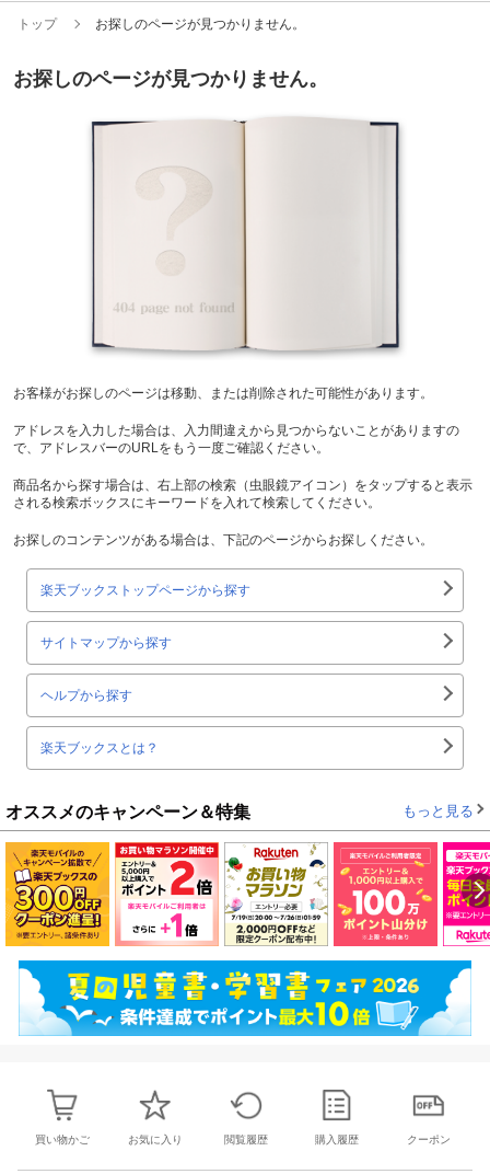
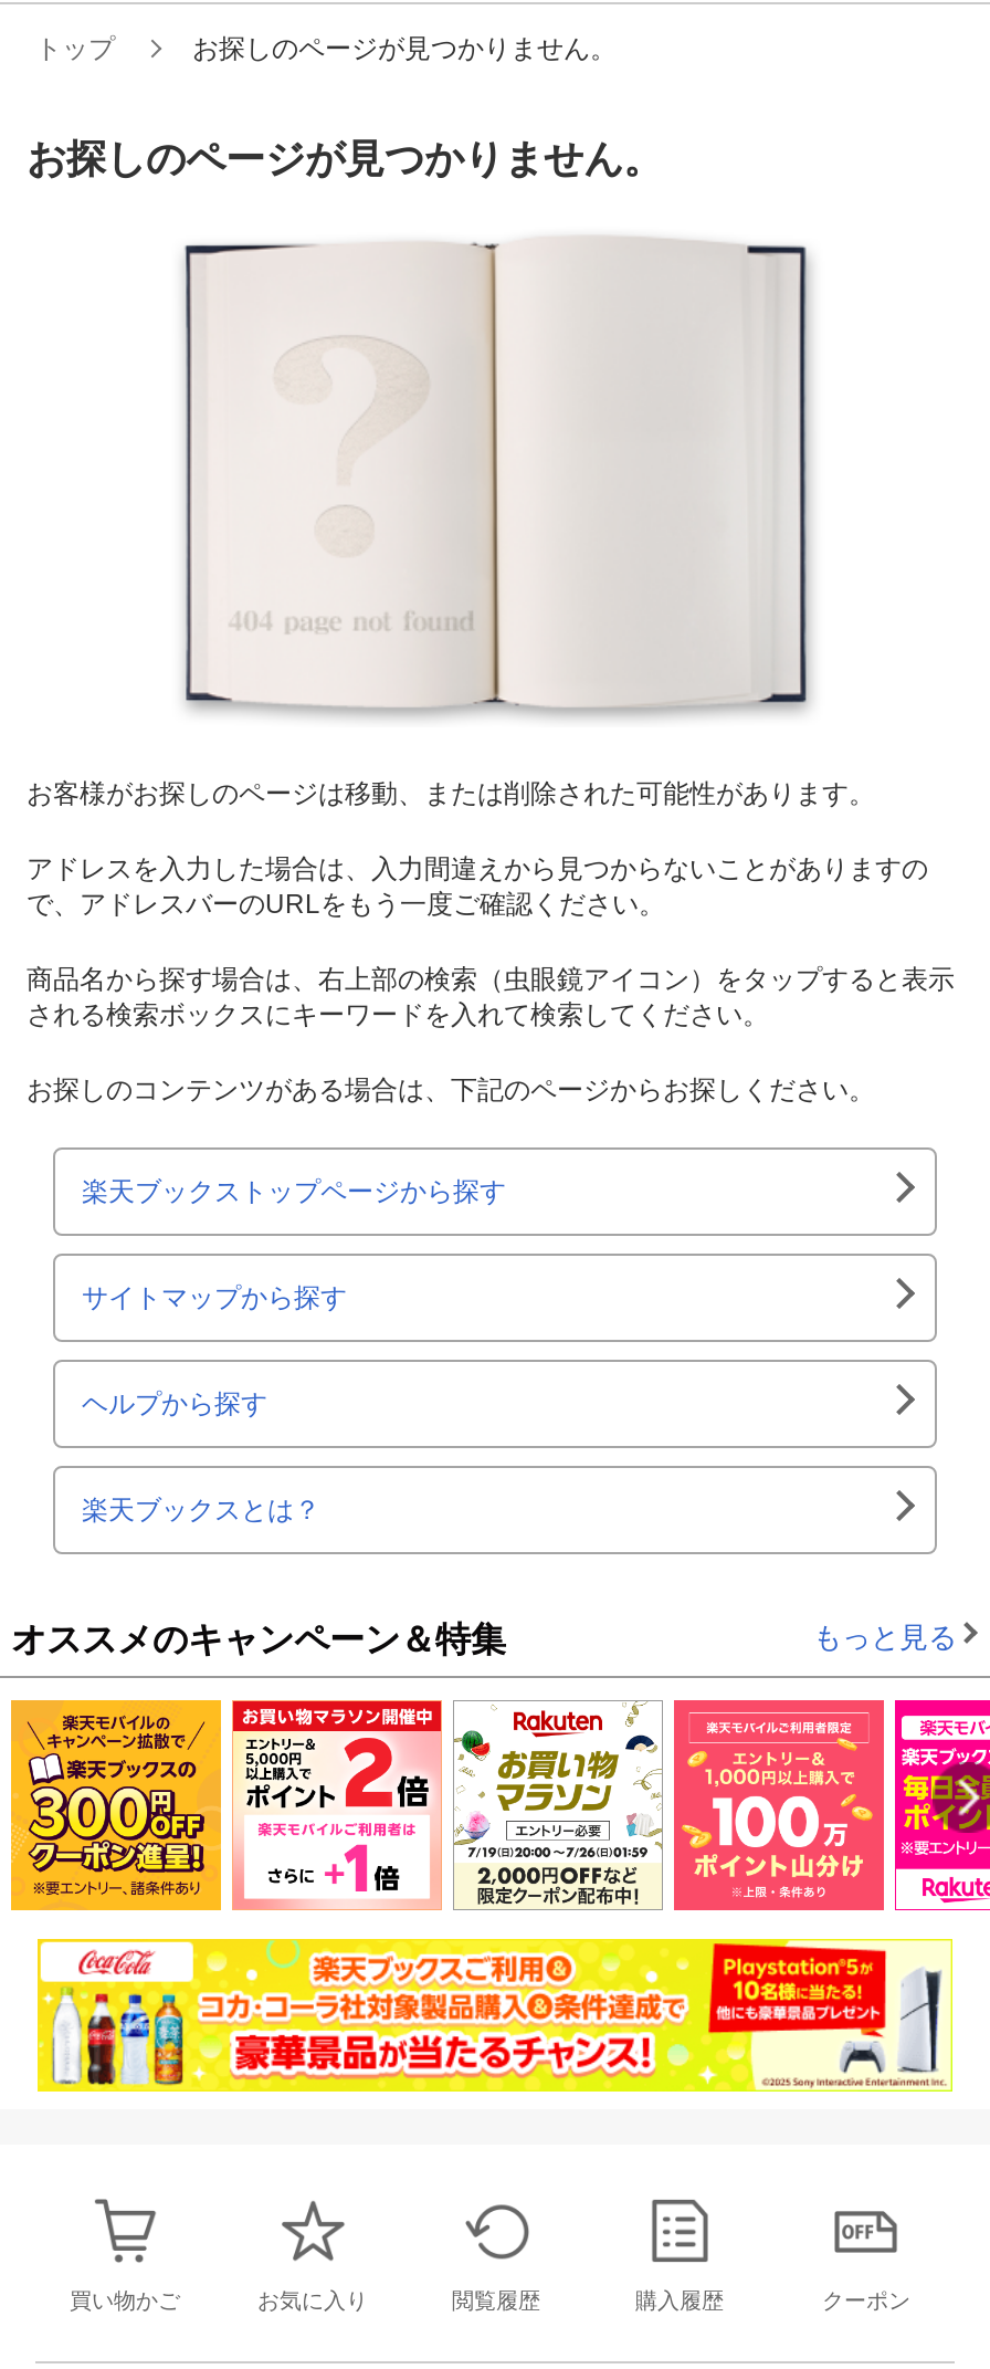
- [image]
+ [image]
